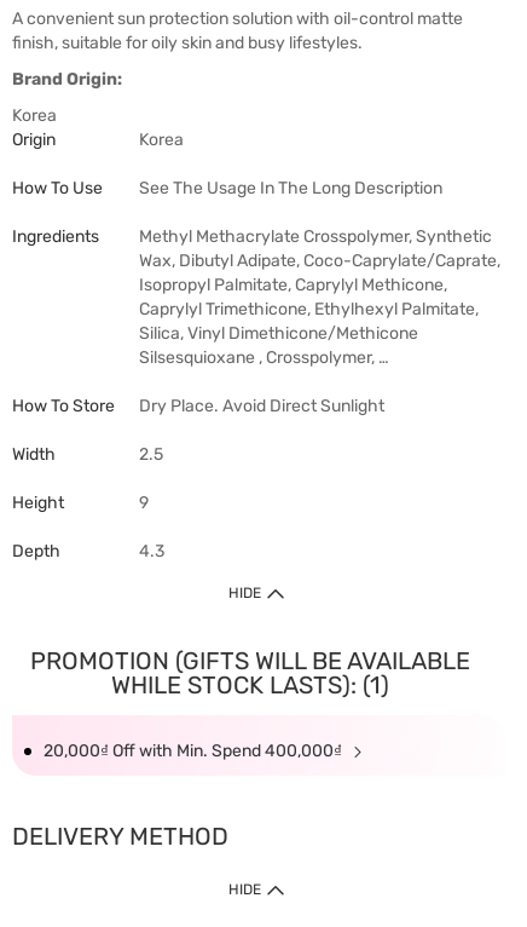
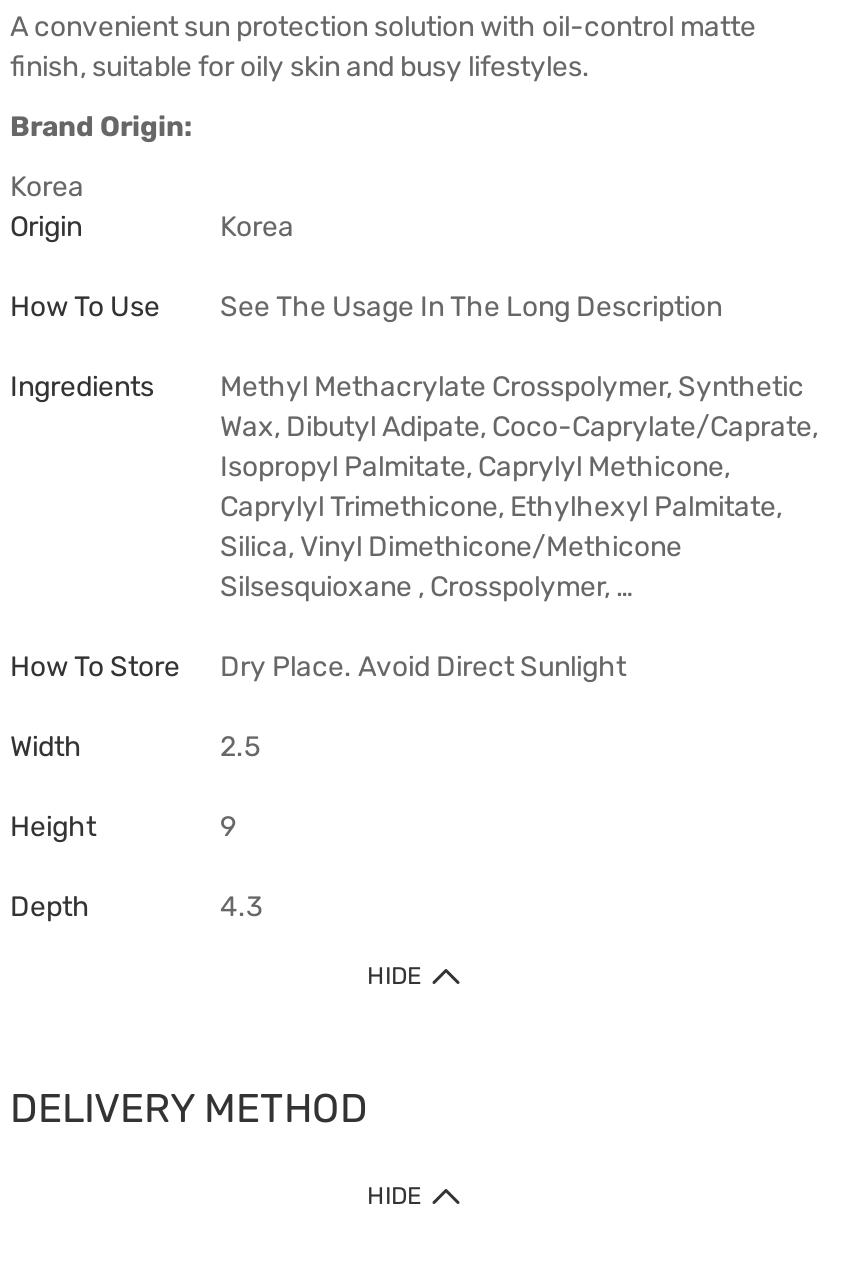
- PROMOTION (GIFTS WILL BE AVAILABLE
- WHILE STOCK LASTS): (1)
- 20,000₫ Off with Min. Spend 400,000₫
